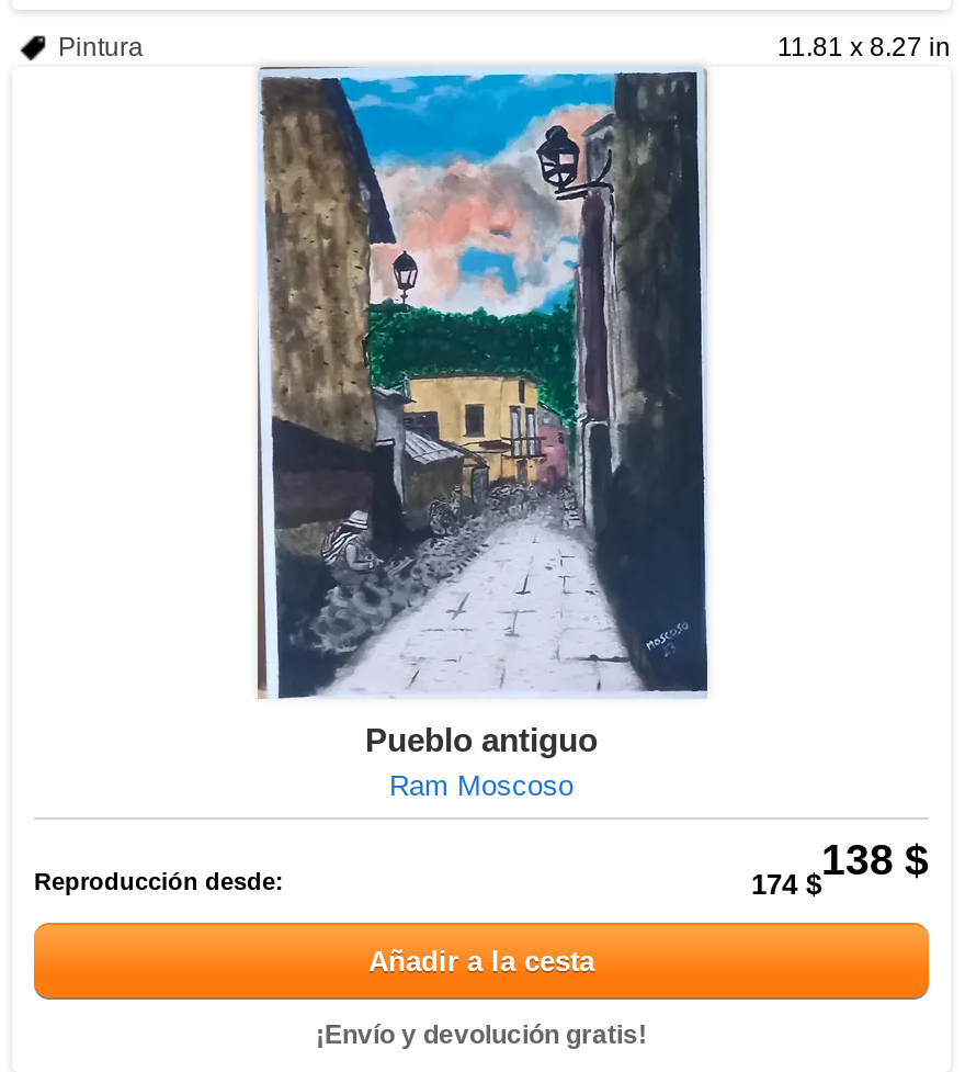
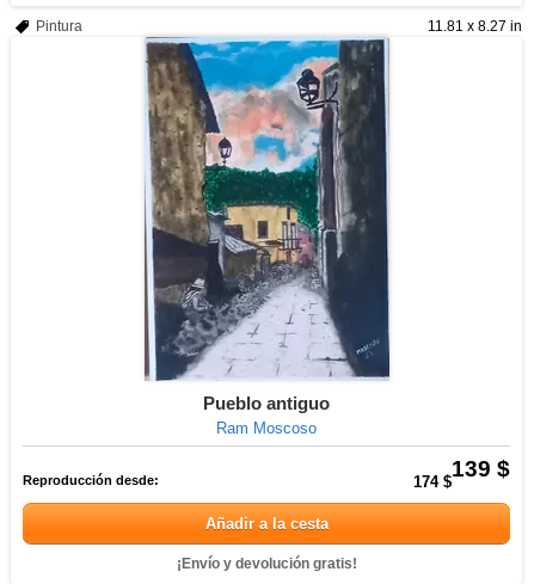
- 138 $
+ 139 $
